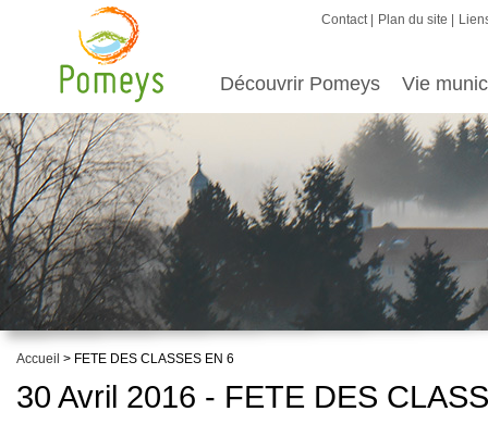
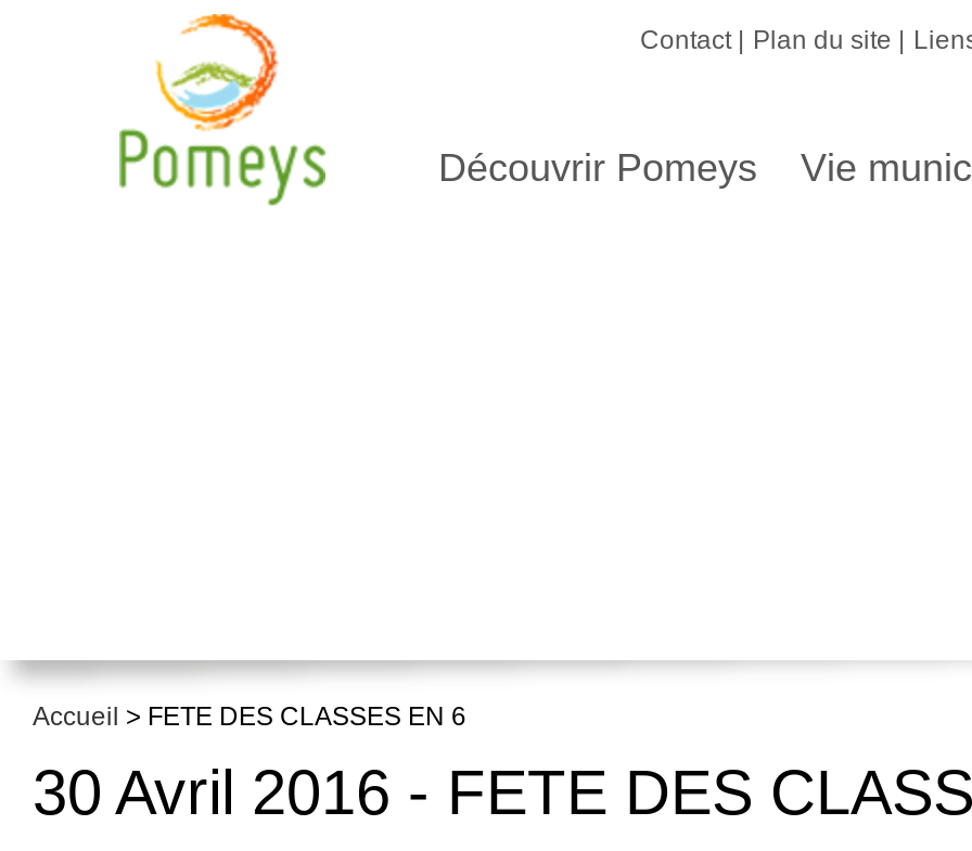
- [image]
